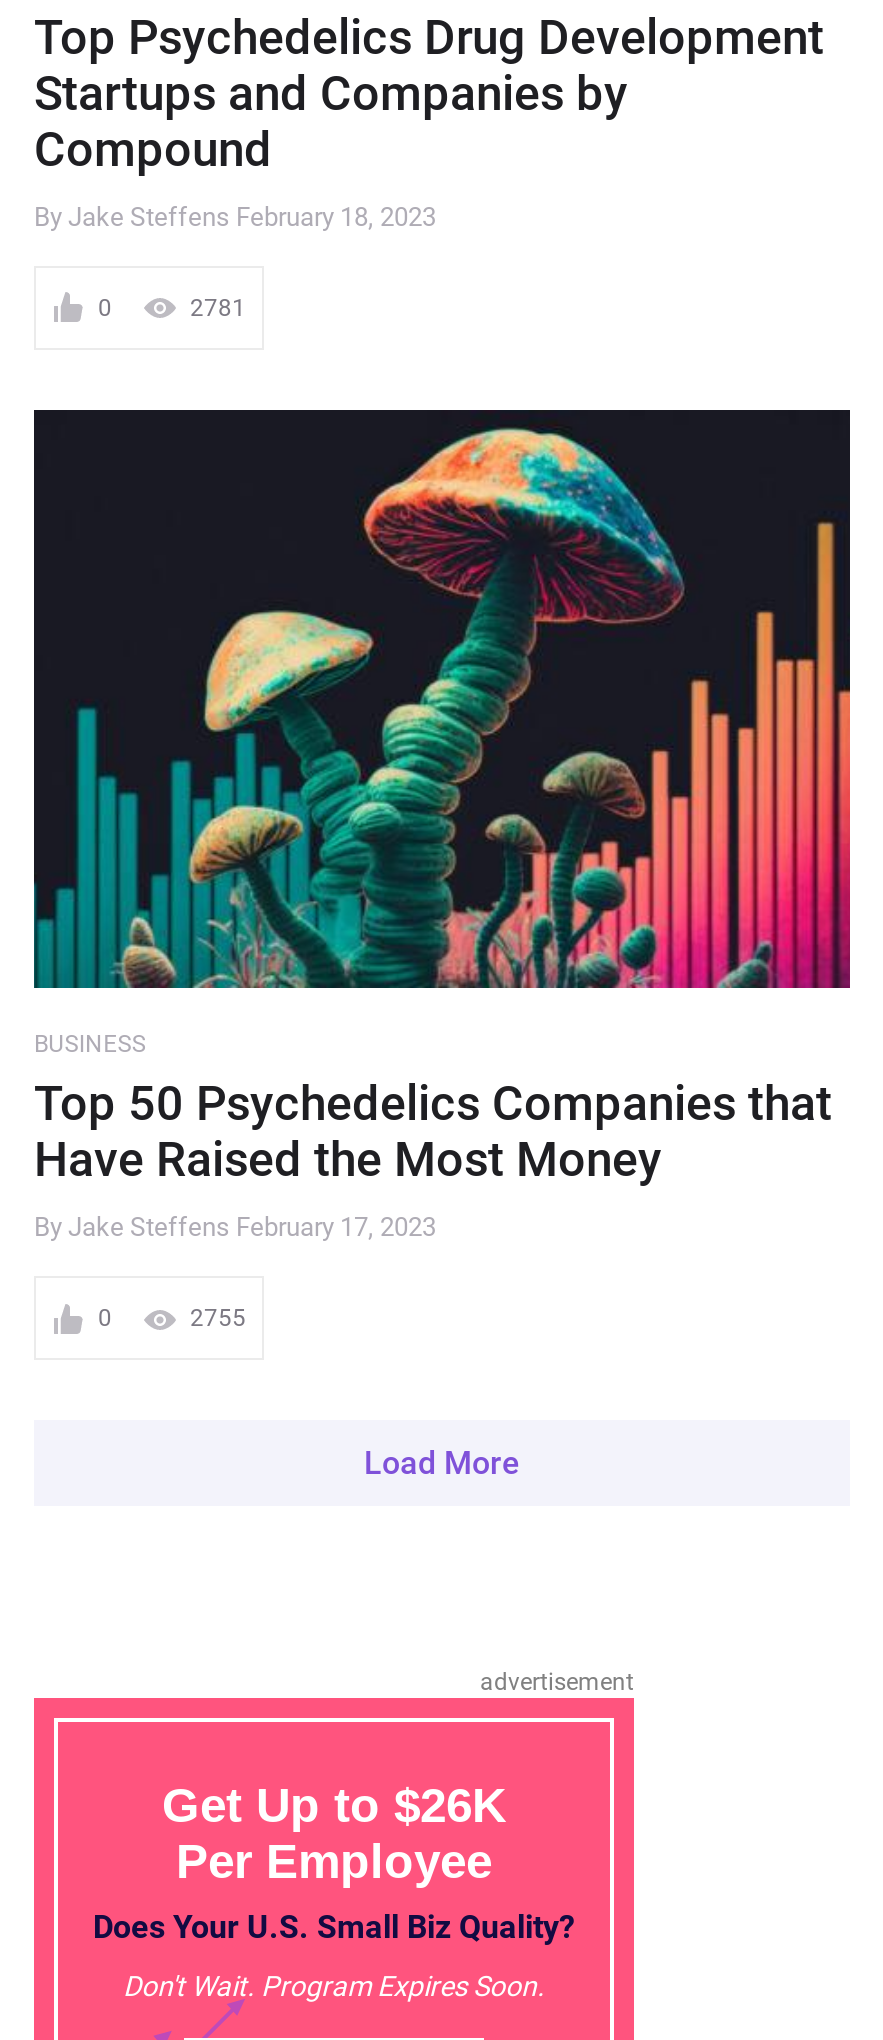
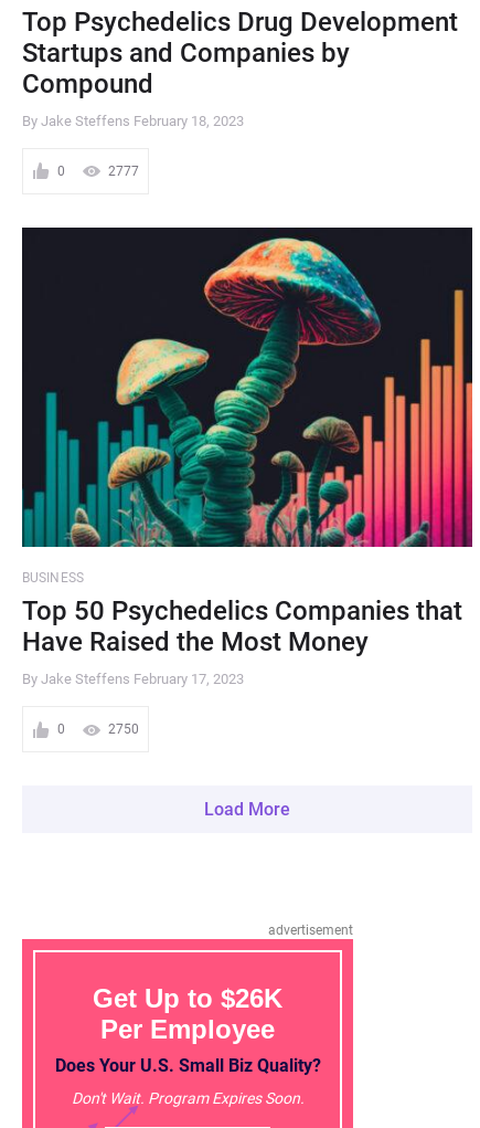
- 2781
+ 2777

- 2755
+ 2750
